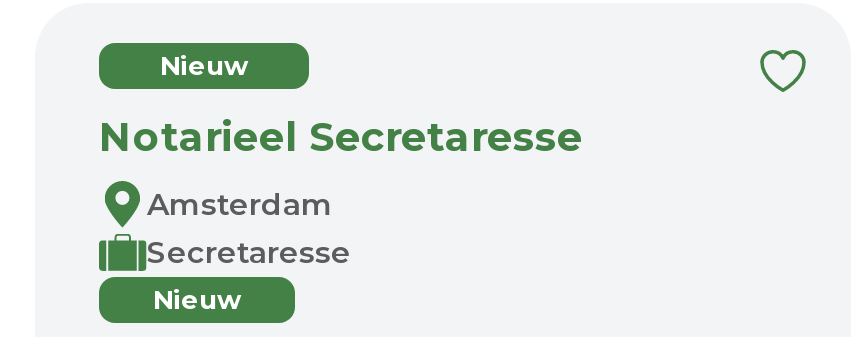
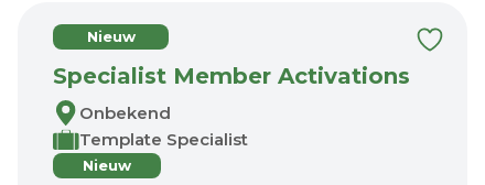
- Notarieel Secretaresse
+ Specialist Member Activations

- Amsterdam
- Secretaresse
+ Onbekend
+ Template Specialist
